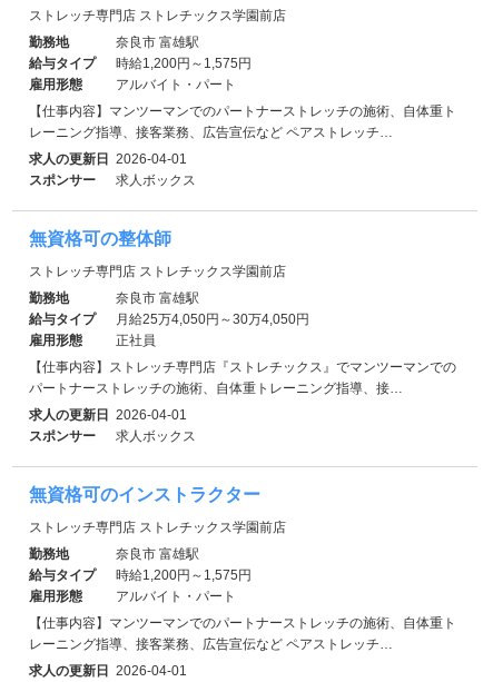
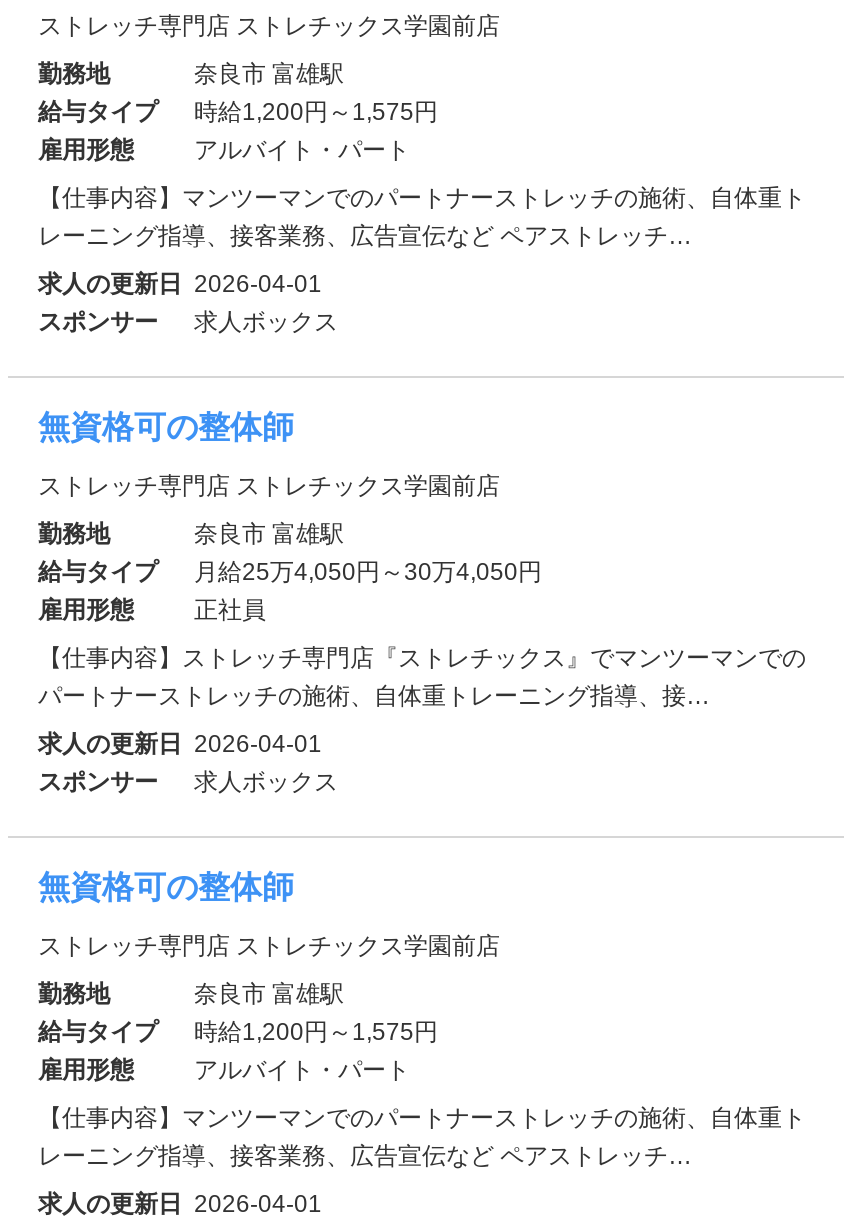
- 無資格可のインストラクター
+ 無資格可の整体師
